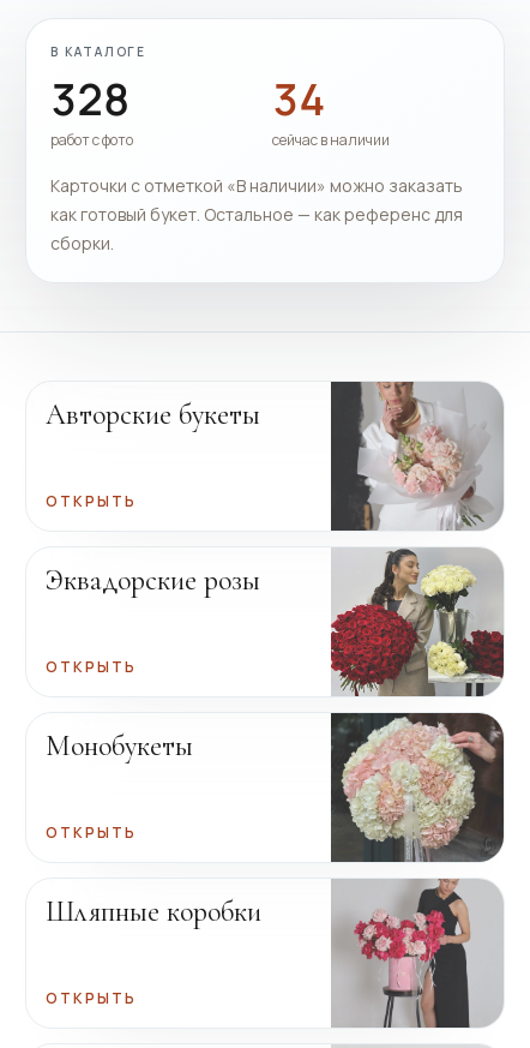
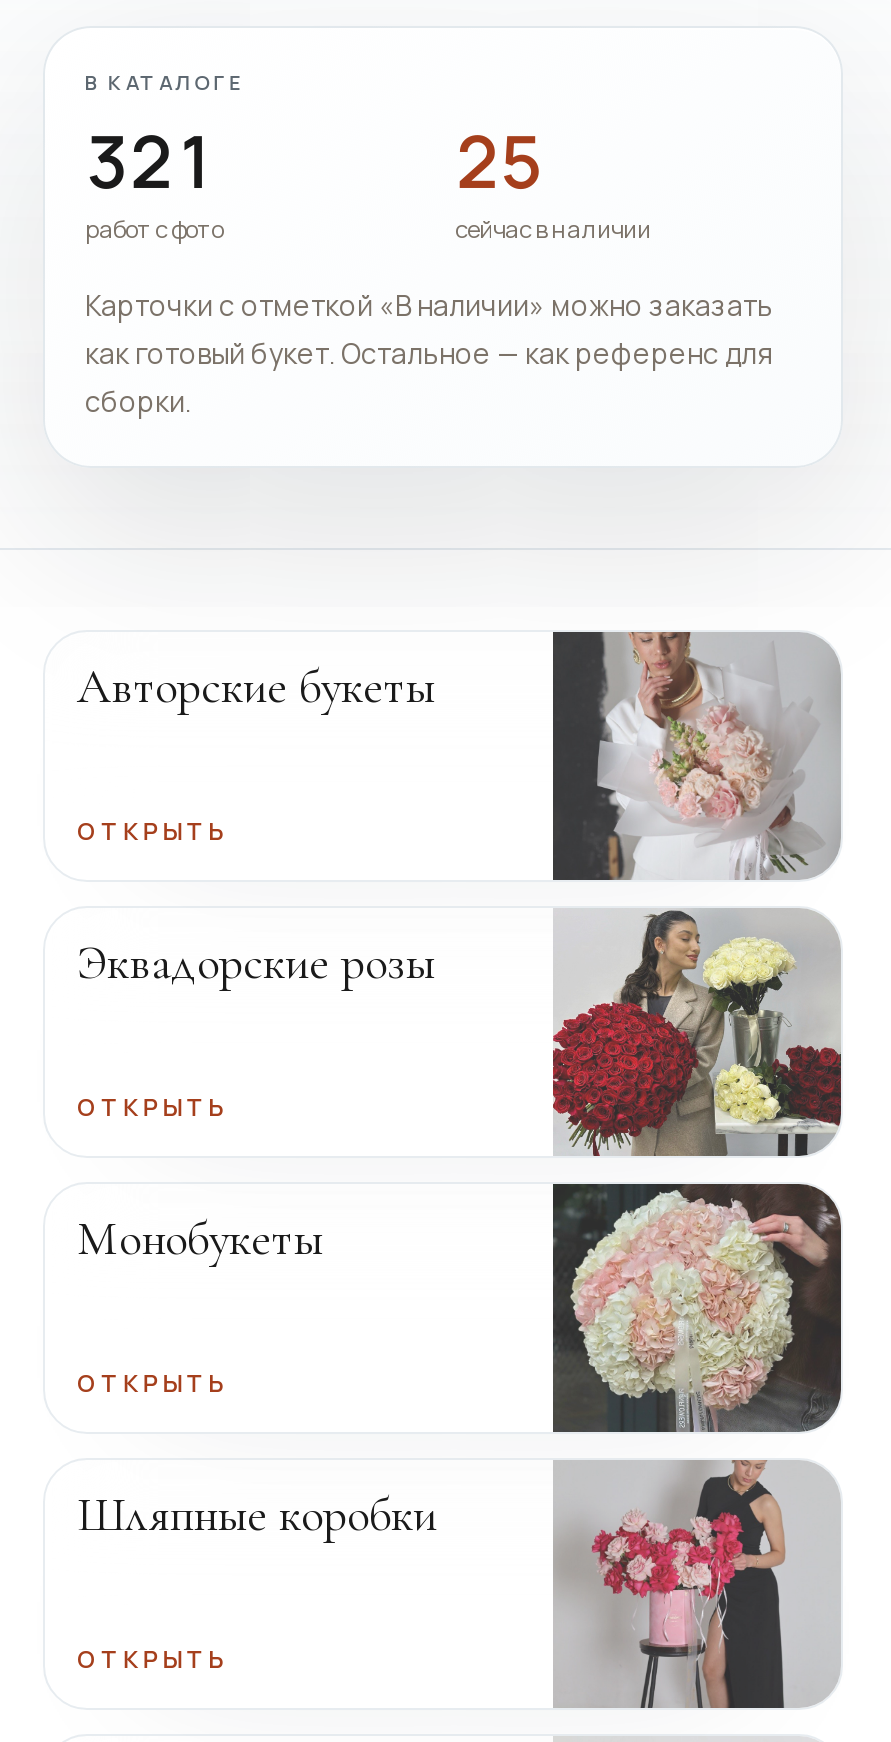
- 328
+ 321

- 34
+ 25
